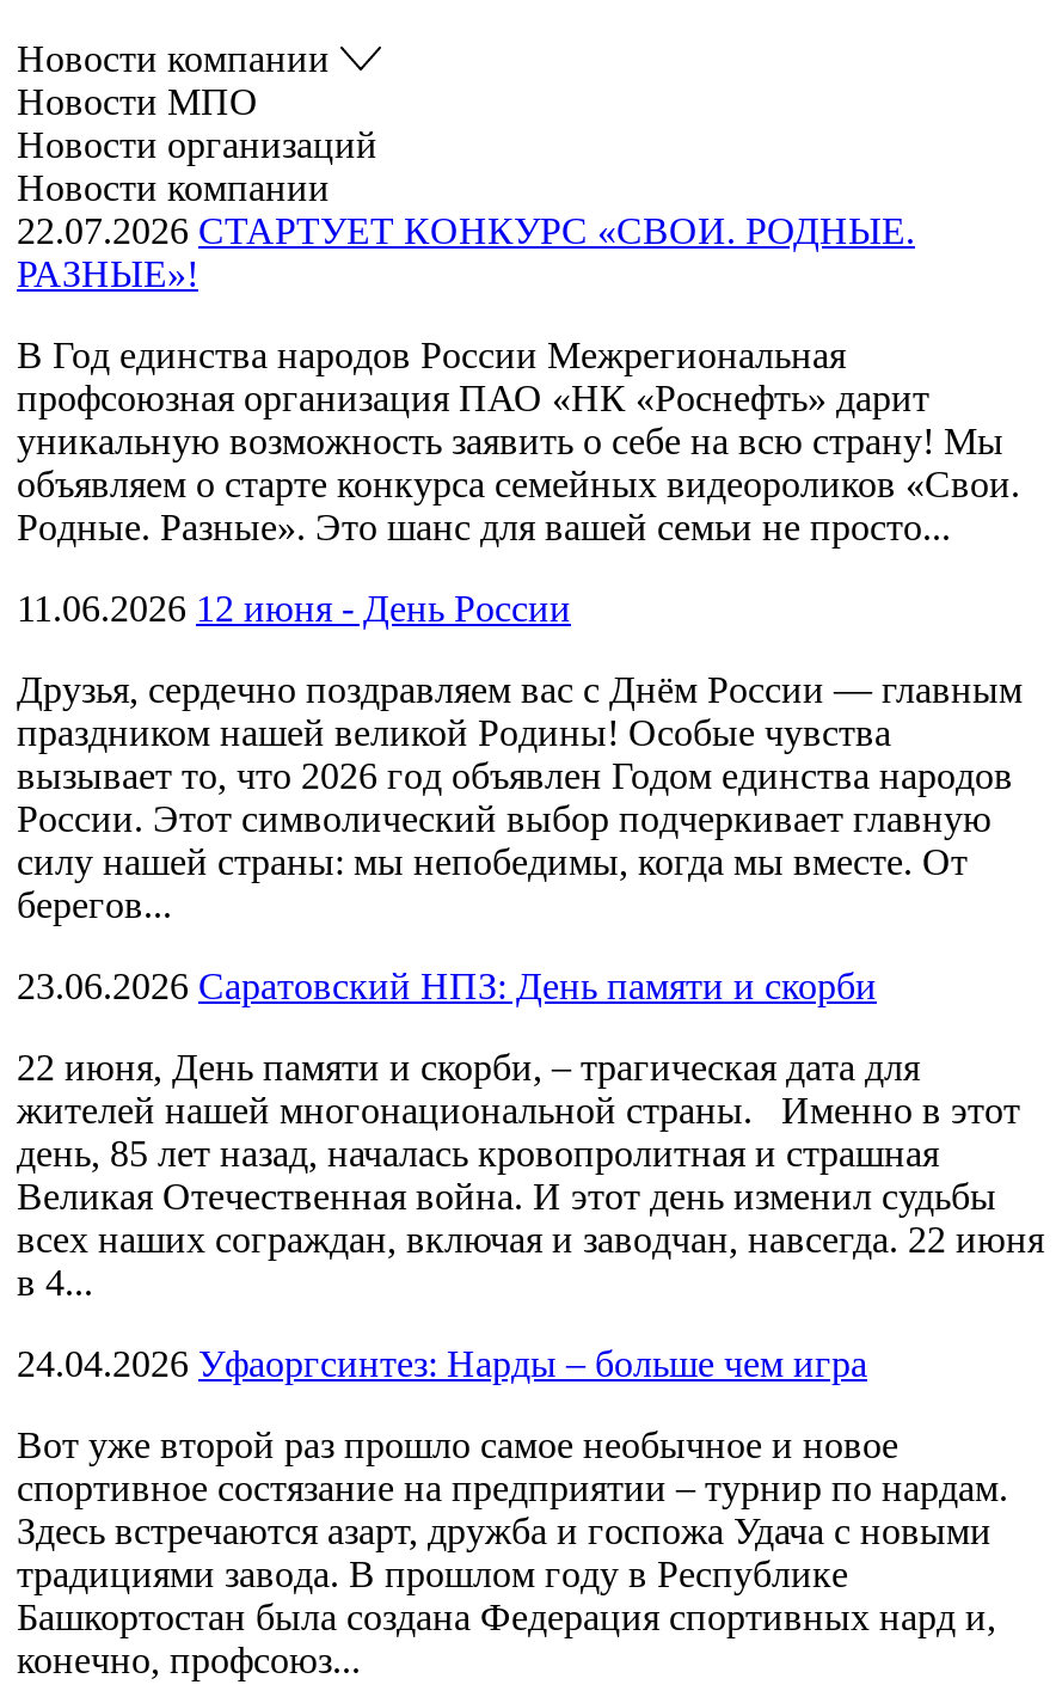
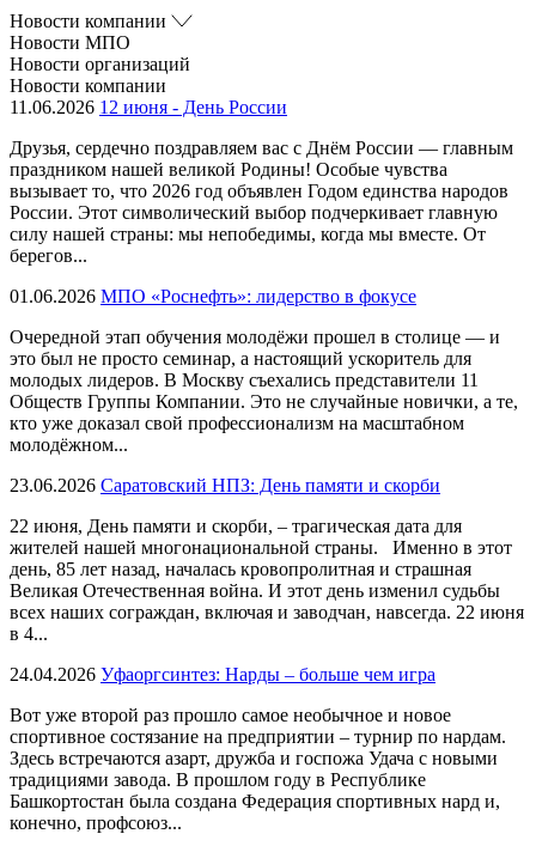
- 22.07.2026 СТАРТУЕТ КОНКУРС «СВОИ. РОДНЫЕ.
- РАЗНЫЕ»!
- В Год единства народов России Межрегиональная
- профсоюзная организация ПАО «НК «Роснефть» дарит
- уникальную возможность заявить о себе на всю страну! Мы
- объявляем о старте конкурса семейных видеороликов «Свои.
- Родные. Разные». Это шанс для вашей семьи не просто...

moved up: 11.06.2026 12 июня - День России | Друзья, сердечно поздравляем вас с Днём России — главным | праздником нашей великой Родины! Особые чувства | вызывает то, что 2026 год объявлен Годом единства народов | России. Этот символический выбор подчеркивает главную | силу нашей страны: мы непобедимы, когда мы вместе. От | берегов...

+ 01.06.2026 МПО «Роснефть»: лидерство в фокусе
+ Очередной этап обучения молодёжи прошел в столице — и
+ это был не просто семинар, а настоящий ускоритель для
+ молодых лидеров. В Москву съехались представители 11
+ Обществ Группы Компании. Это не случайные новички, а те,
+ кто уже доказал свой профессионализм на масштабном
+ молодёжном...
